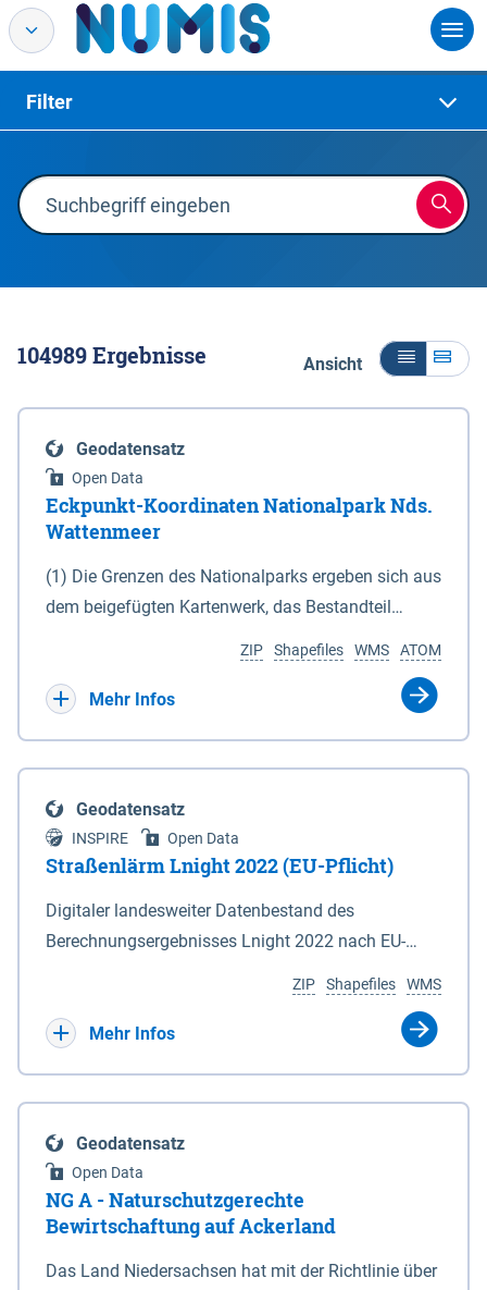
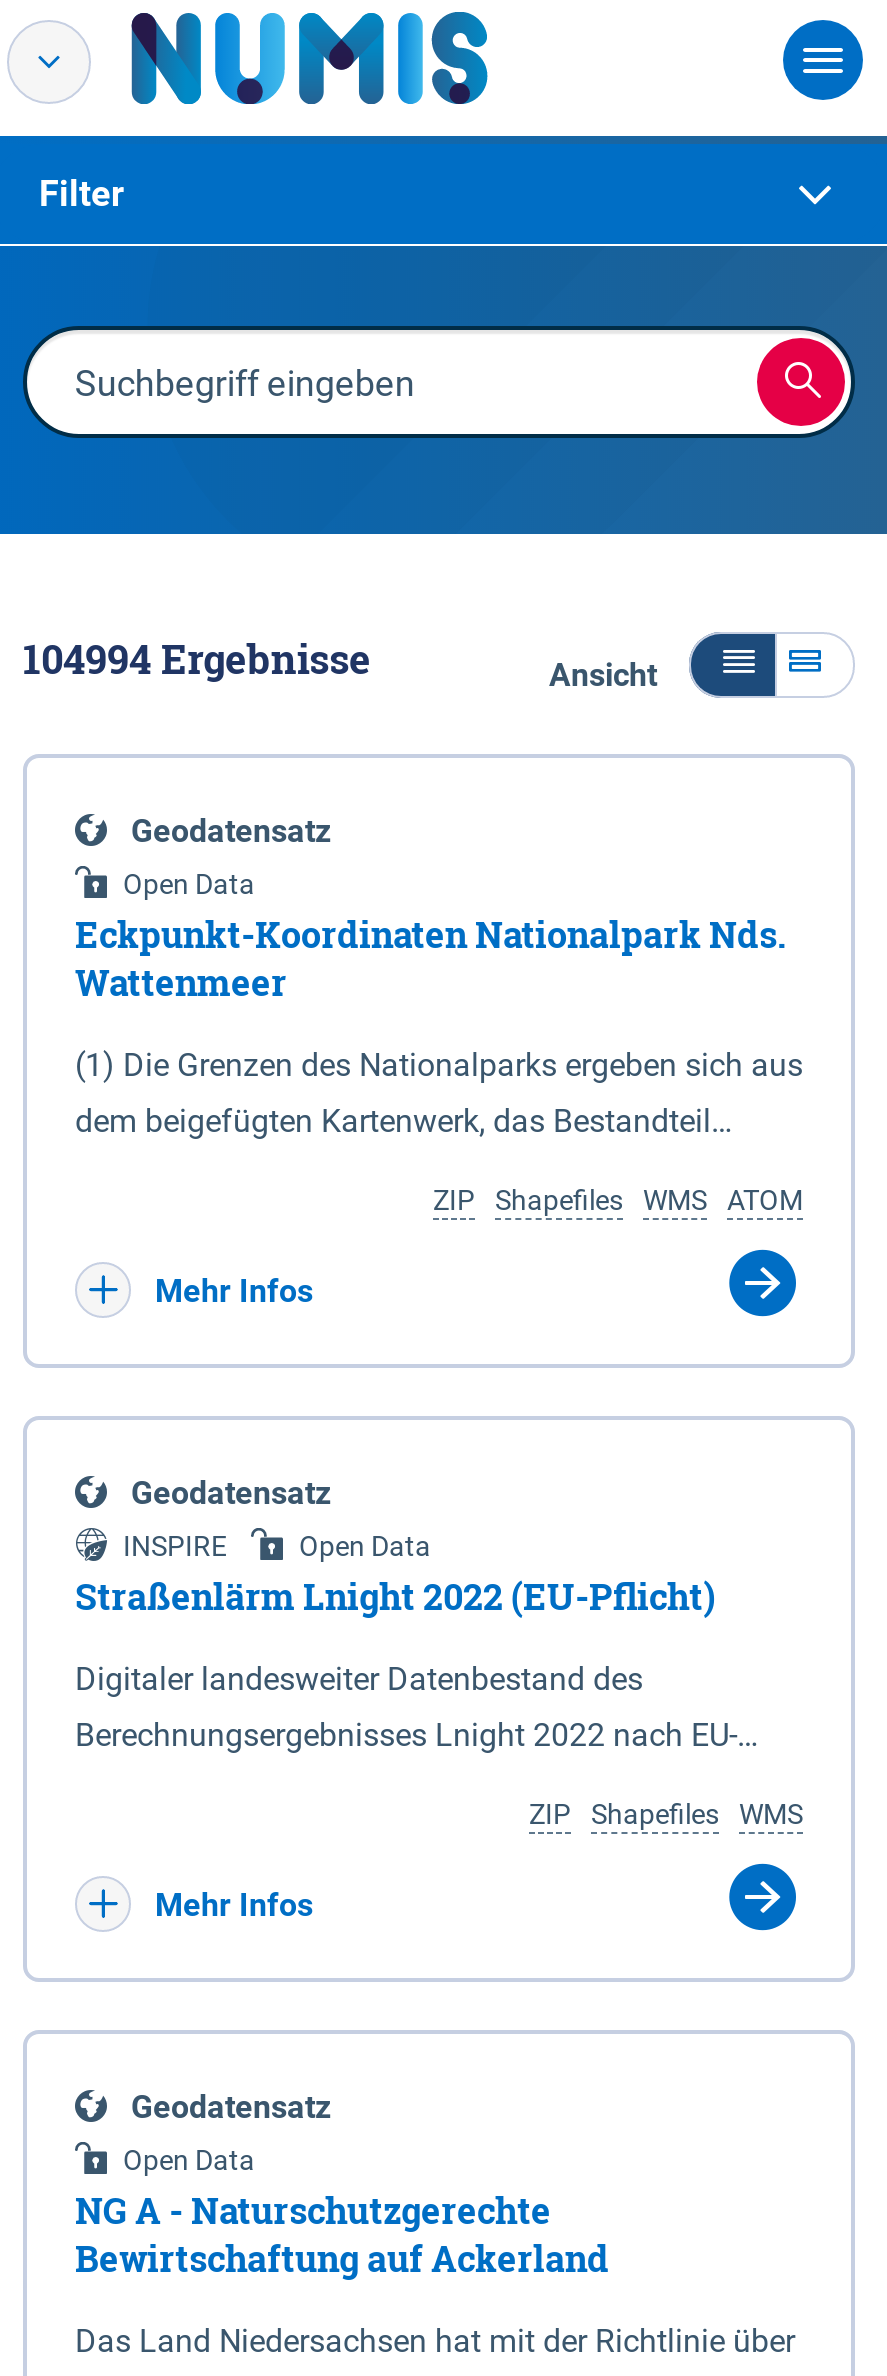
- 104989 Ergebnisse
+ 104994 Ergebnisse
